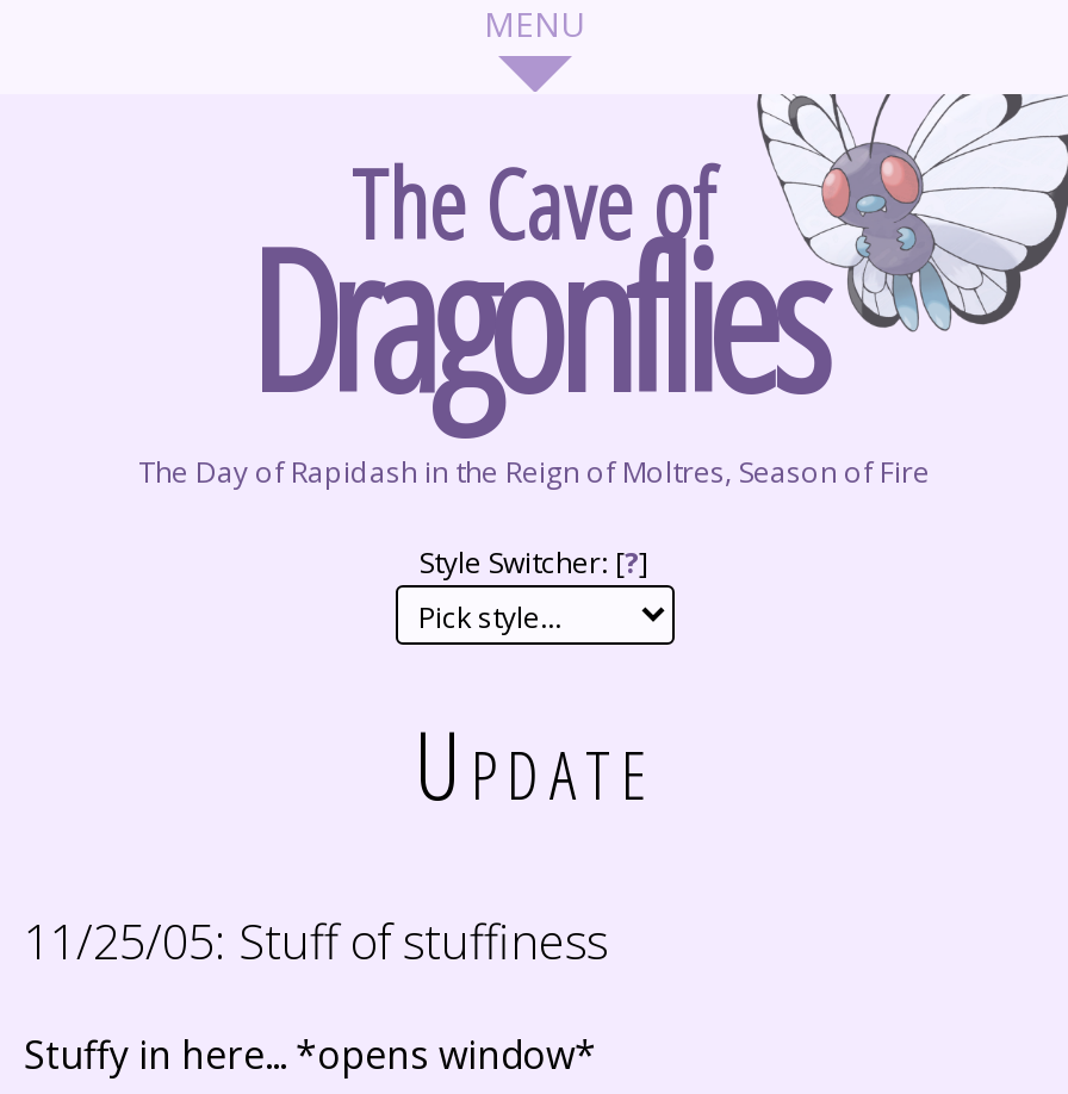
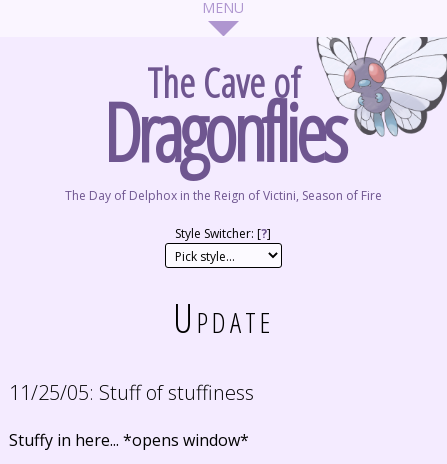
- The Day of Rapidash in the Reign of Moltres, Season of Fire
+ The Day of Delphox in the Reign of Victini, Season of Fire
